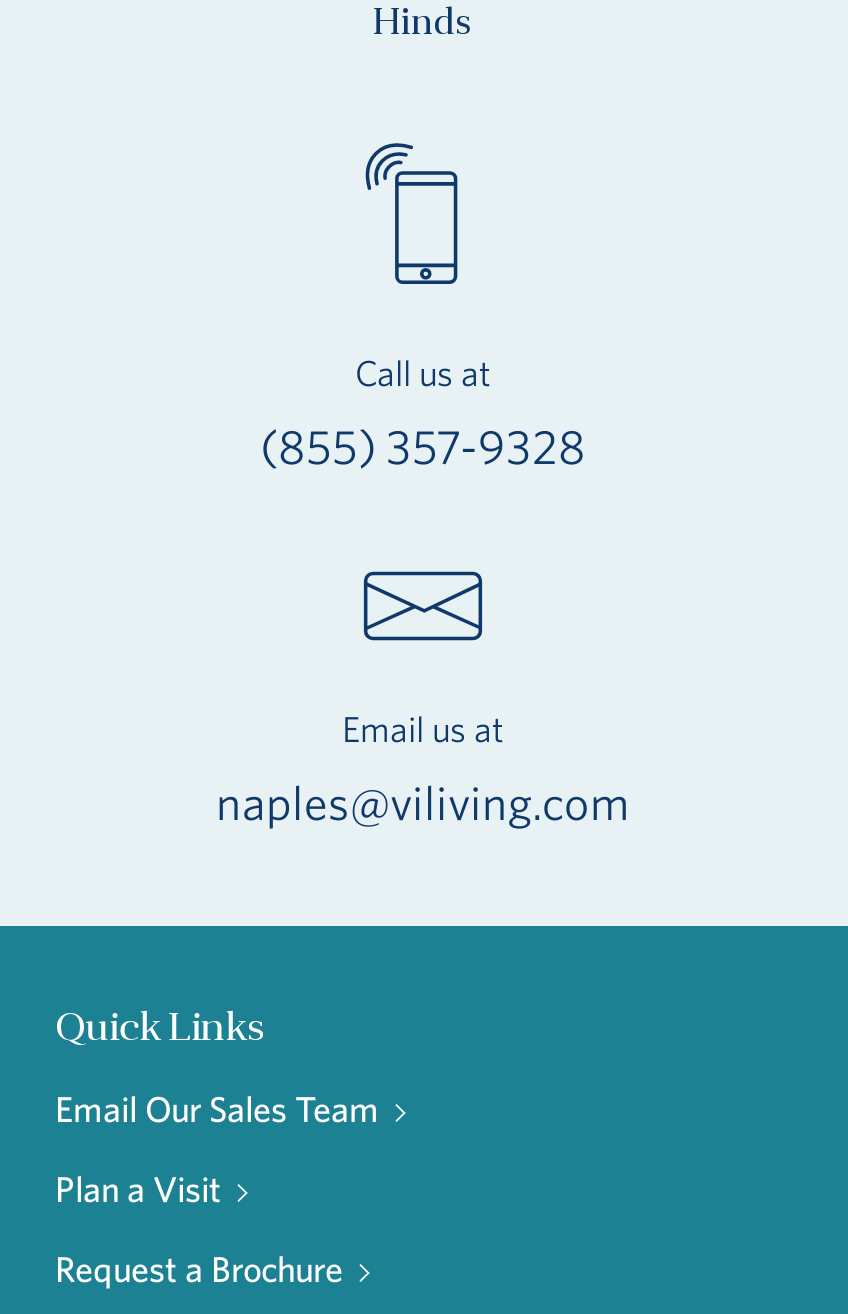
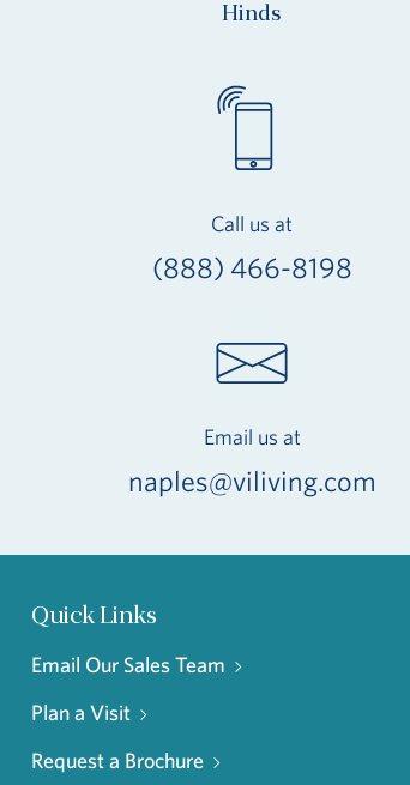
- (855) 357-9328
+ (888) 466-8198
